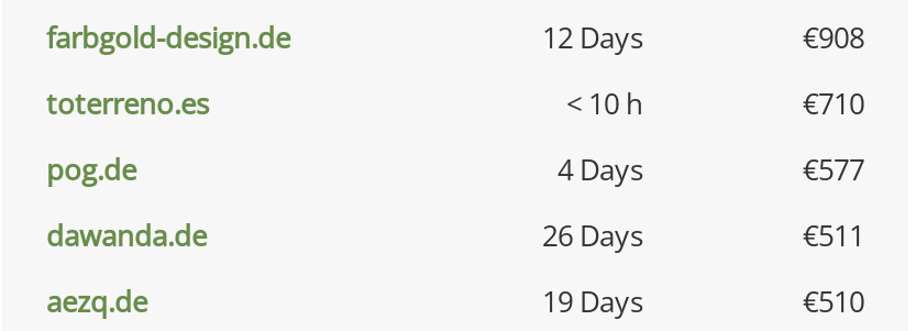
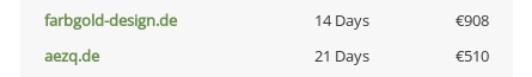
- 12 Days
+ 14 Days

- toterreno.es
- < 10 h
- €710
- pog.de
- 4 Days
- €577
- dawanda.de
- 26 Days
- €511

- 19 Days
+ 21 Days
